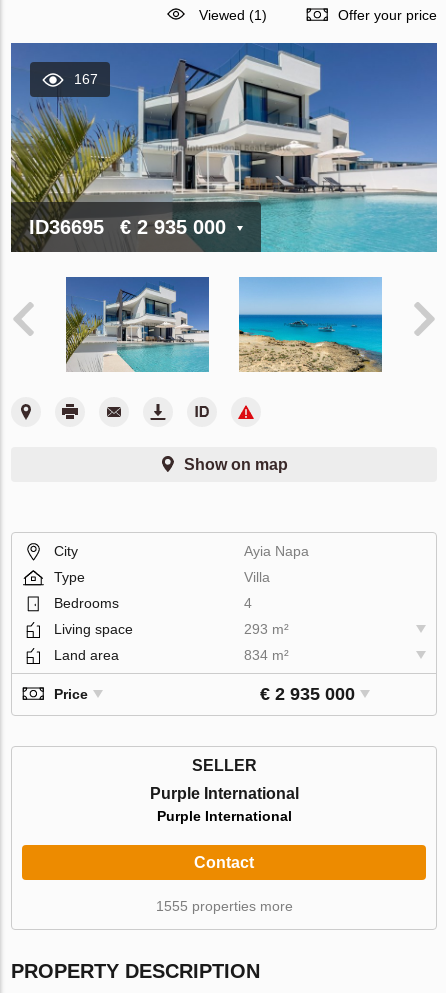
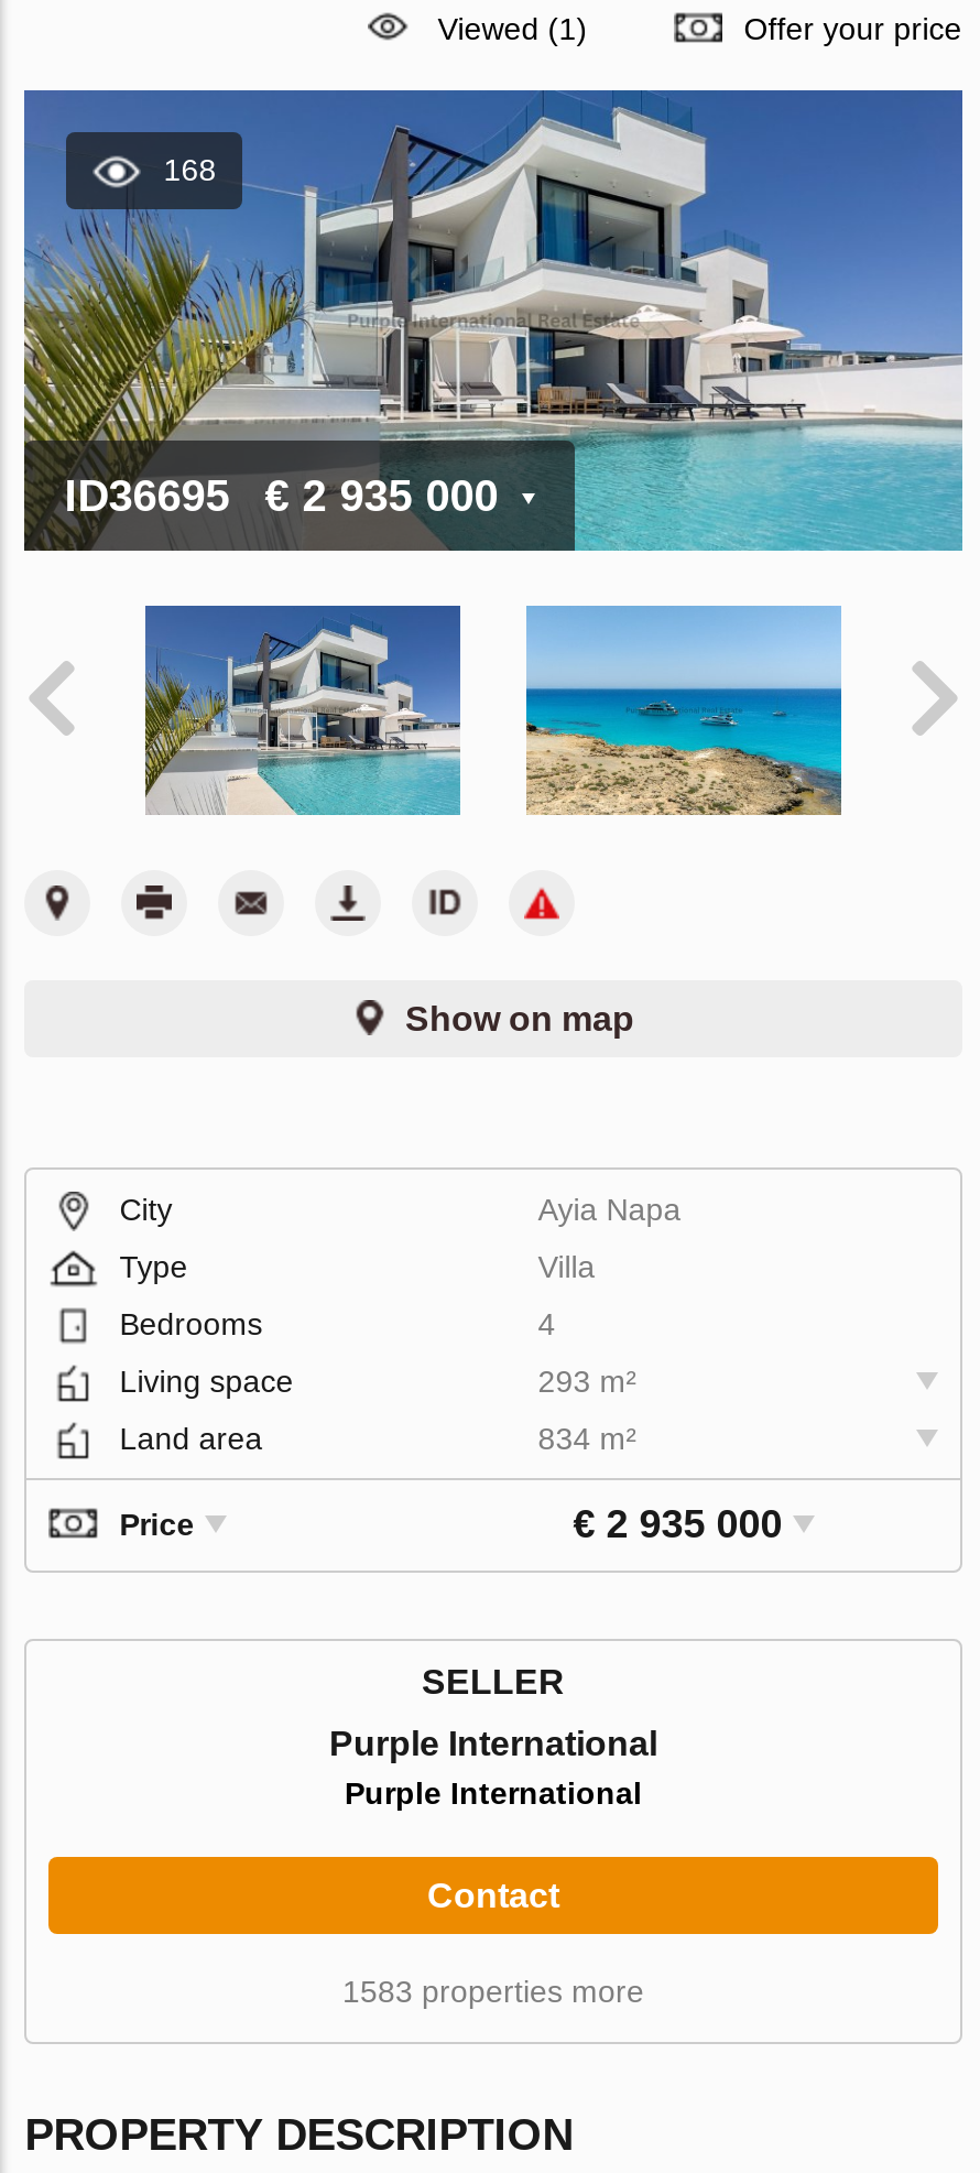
- 167
+ 168

- 1555 properties more
+ 1583 properties more
